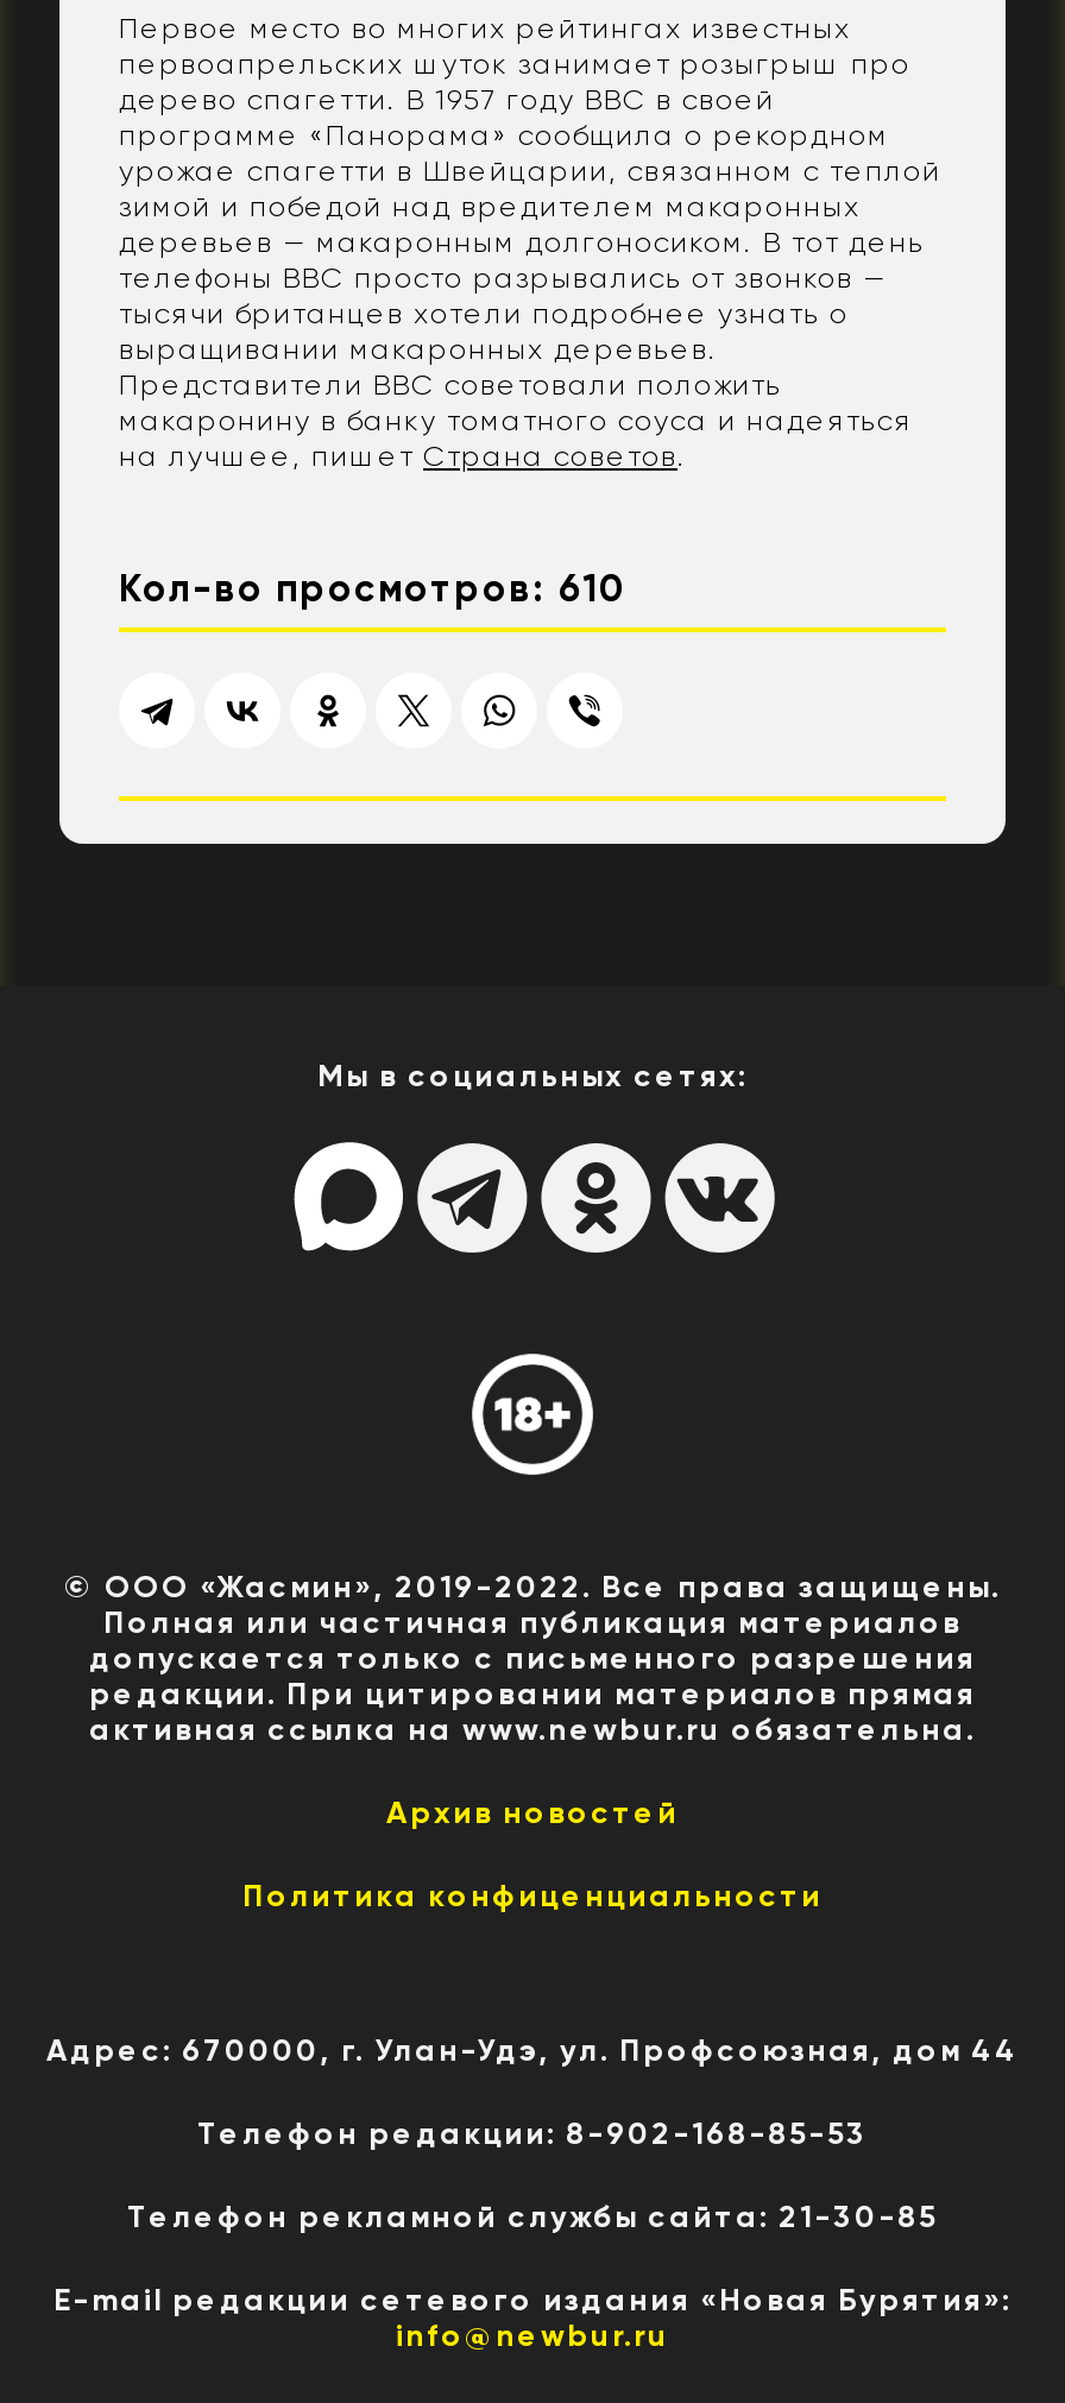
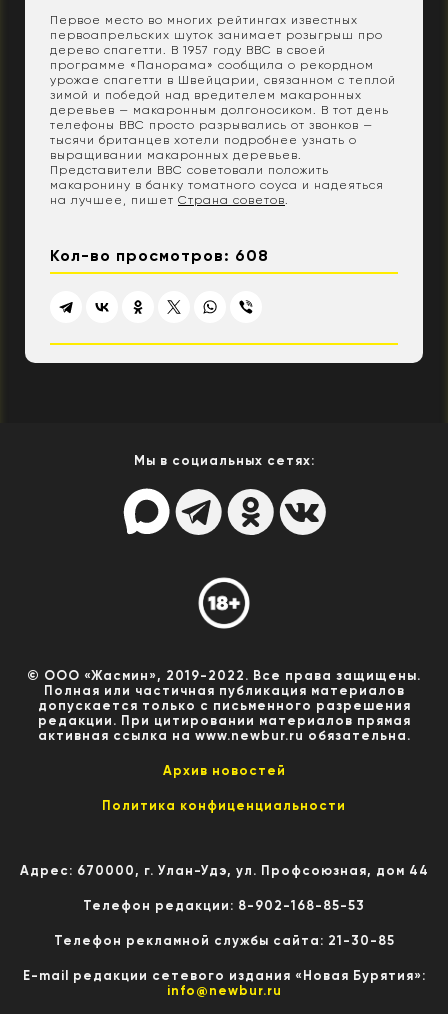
- Кол-во просмотров: 610
+ Кол-во просмотров: 608
